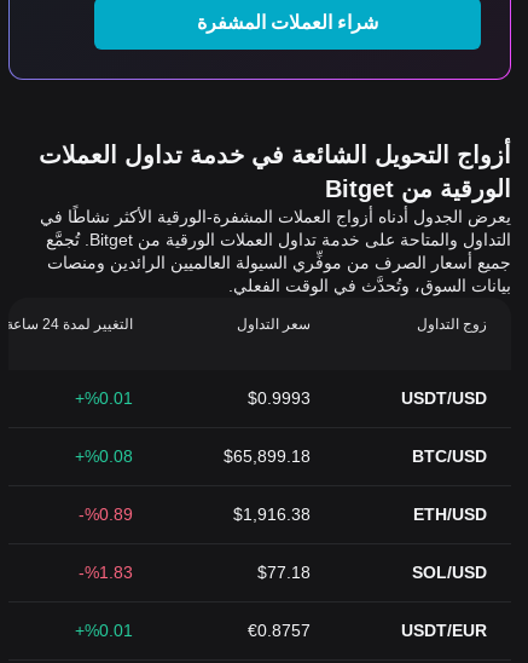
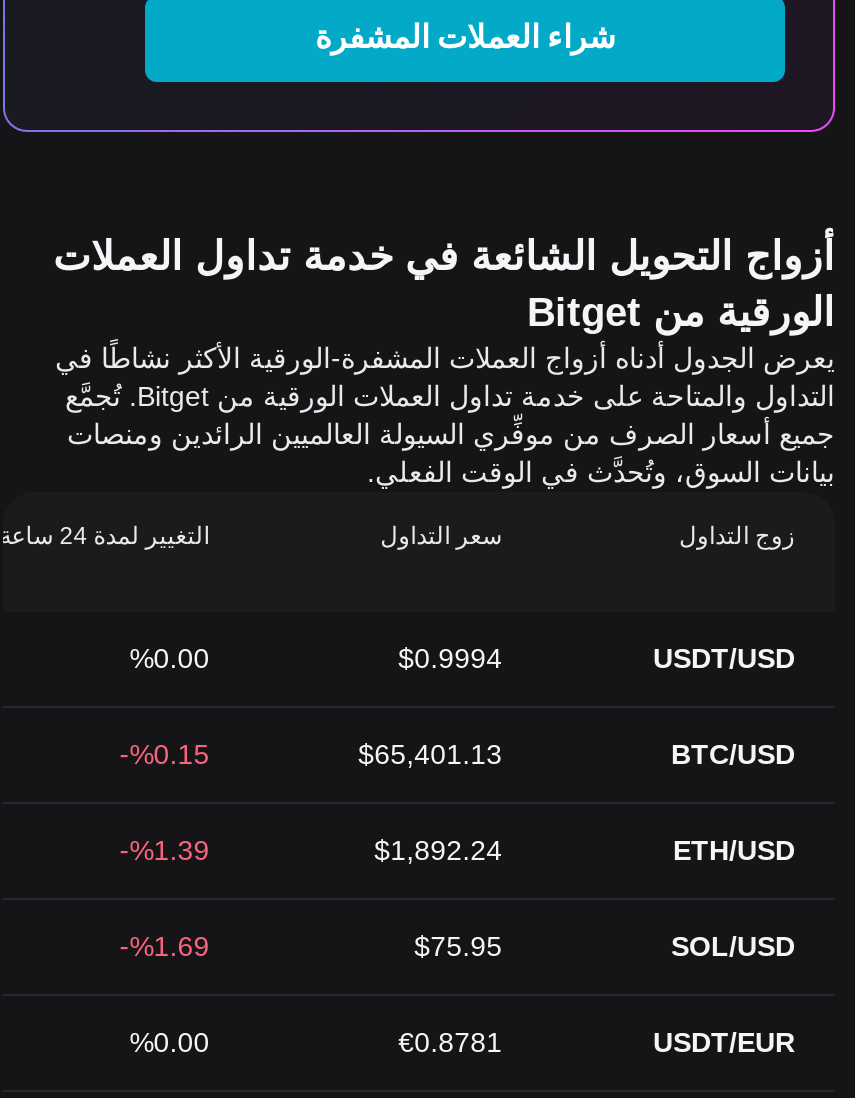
- %0.01+
+ %0.00

- $0.9993
+ $0.9994

- %0.08+
+ %0.15-

- $65,899.18
+ $65,401.13

- %0.89-
+ %1.39-

- $1,916.38
+ $1,892.24

- %1.83-
+ %1.69-

- $77.18
+ $75.95

- %0.01+
+ %0.00

- €0.8757
+ €0.8781
